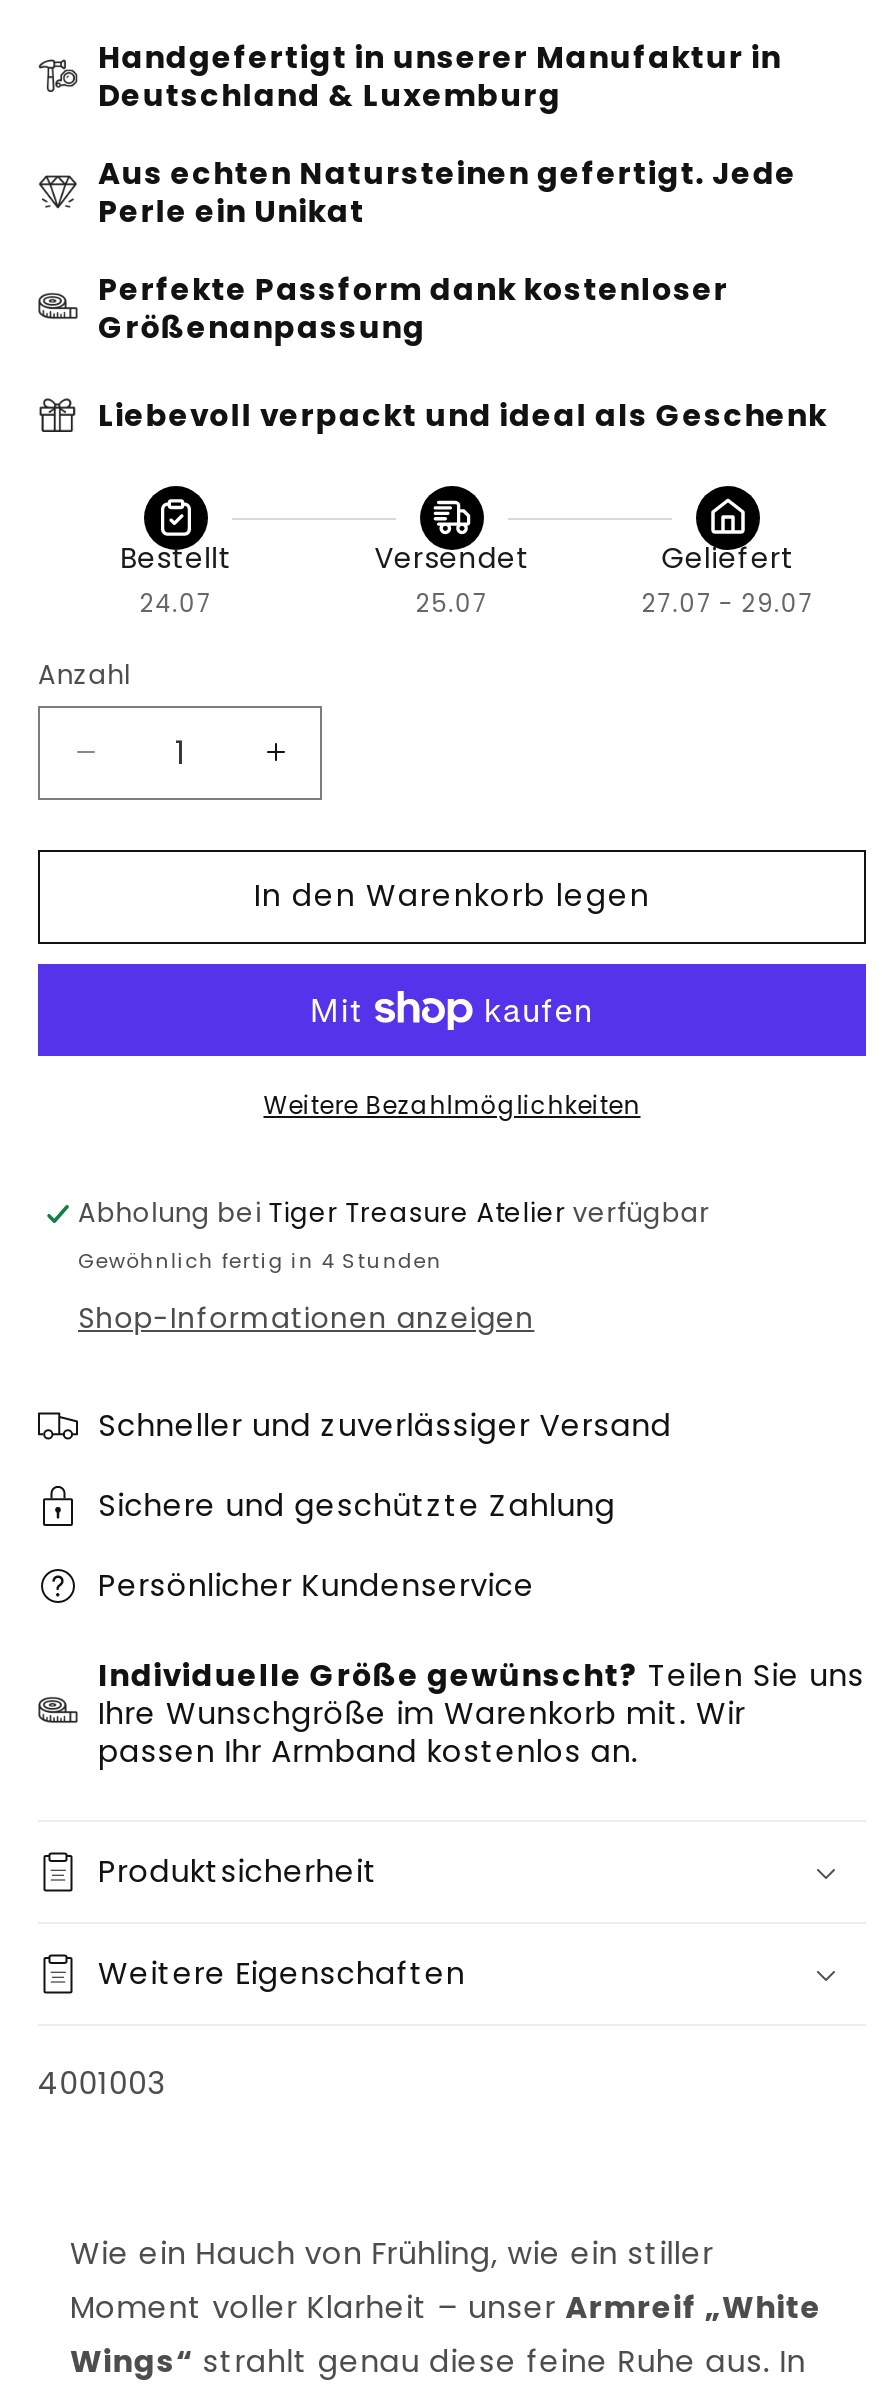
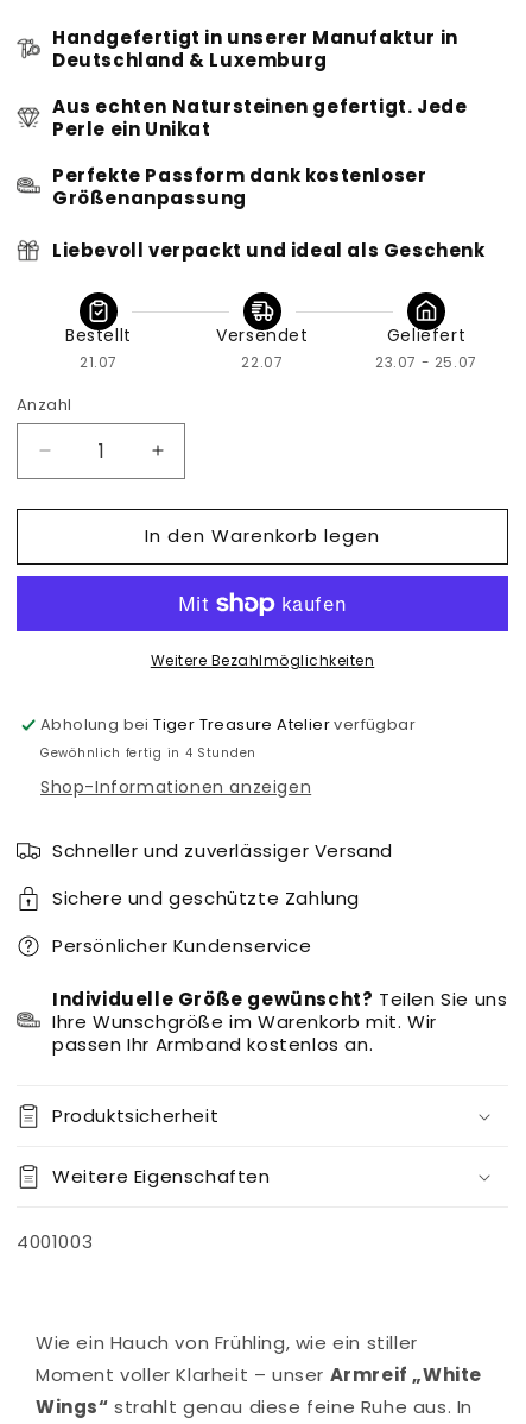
- 24.07
+ 21.07

- 25.07
+ 22.07

- 27.07 - 29.07
+ 23.07 - 25.07
